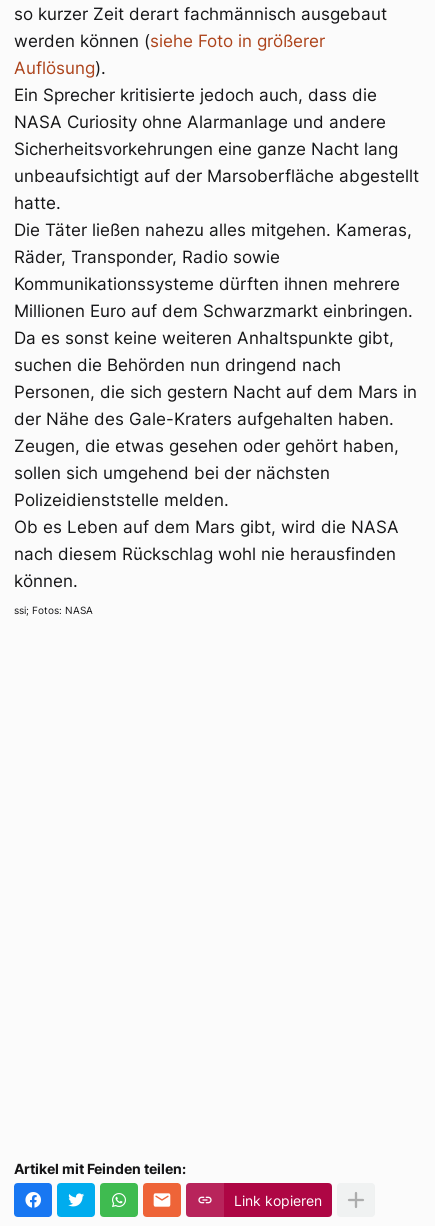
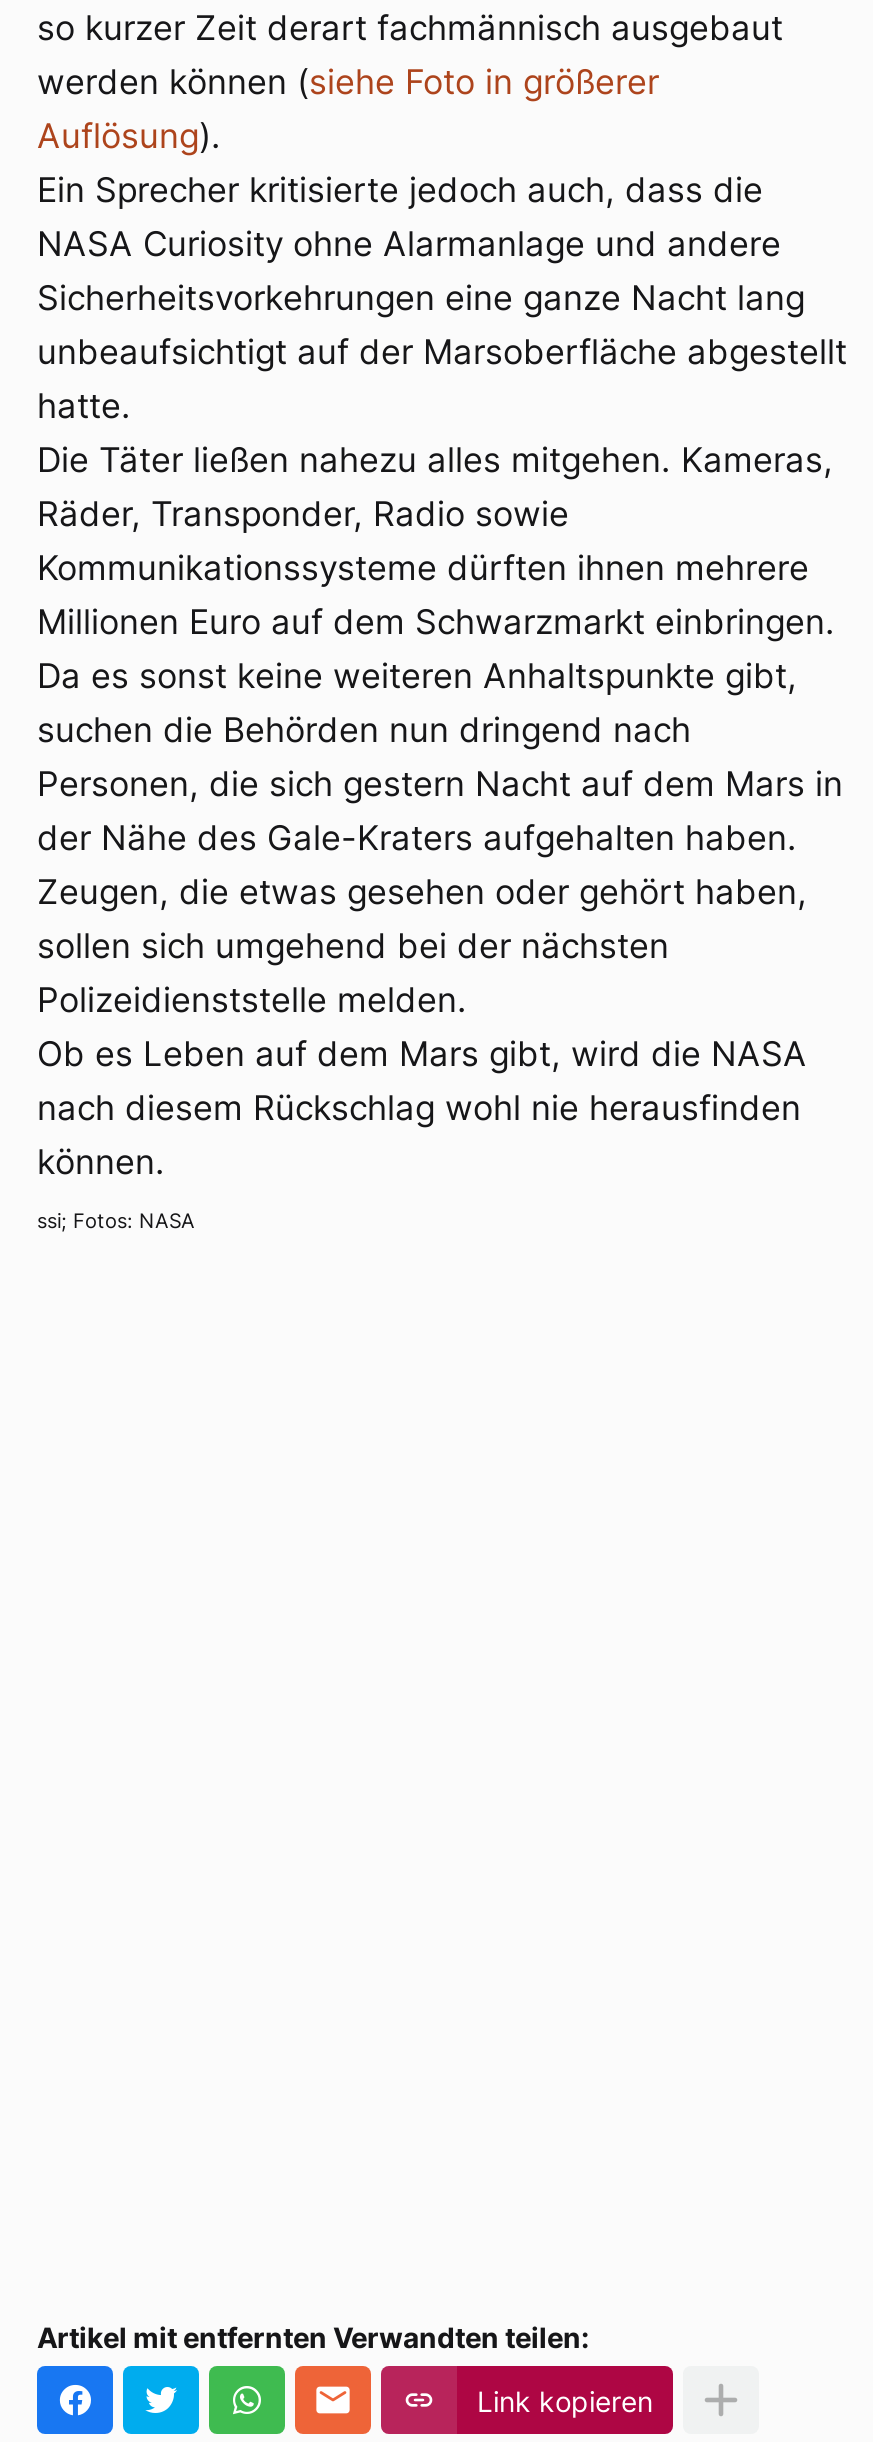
- Artikel mit Feinden teilen:
+ Artikel mit entfernten Verwandten teilen:
